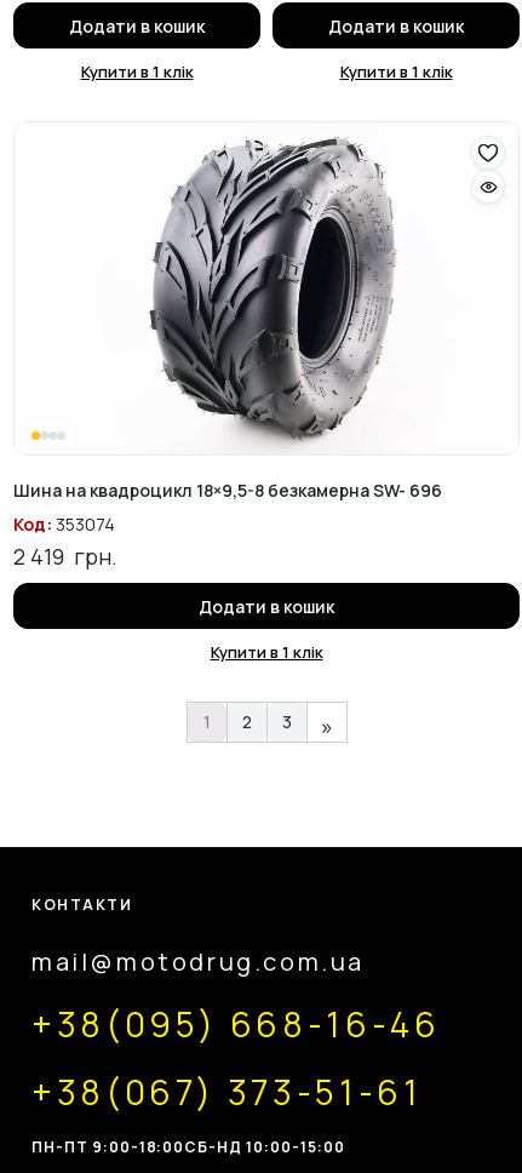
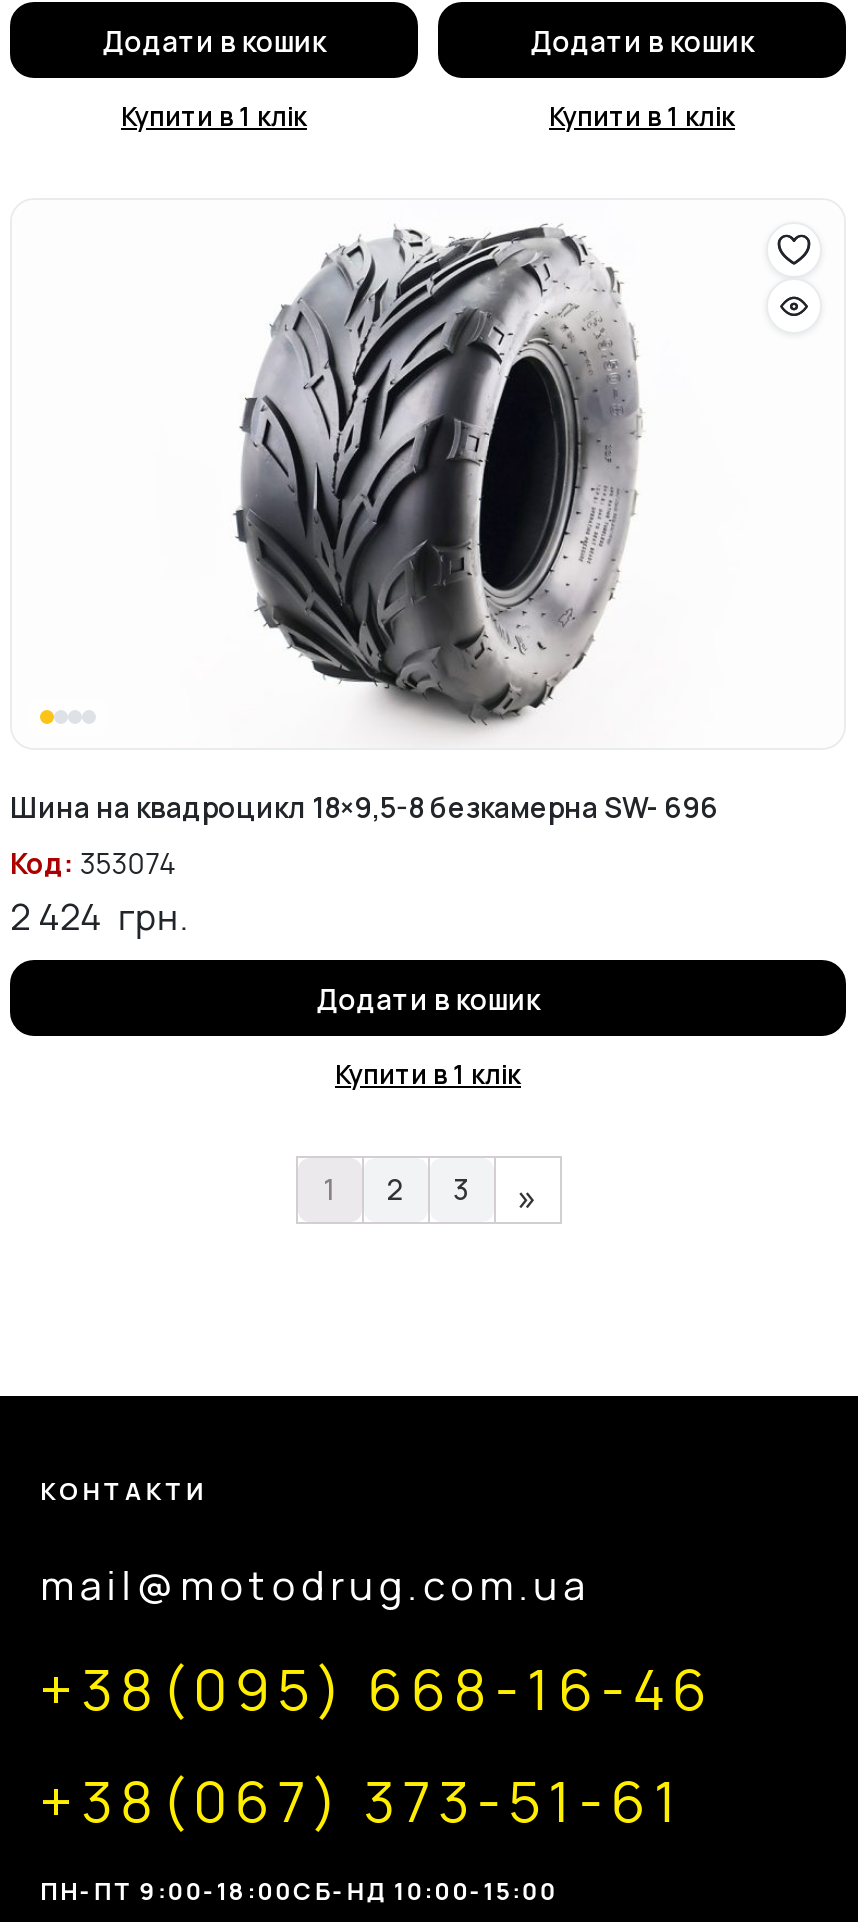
- 2 419 грн.
+ 2 424 грн.
